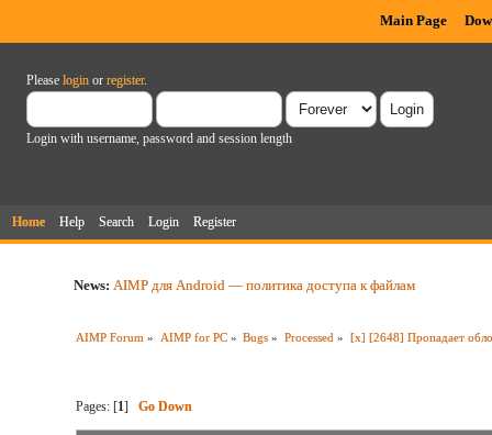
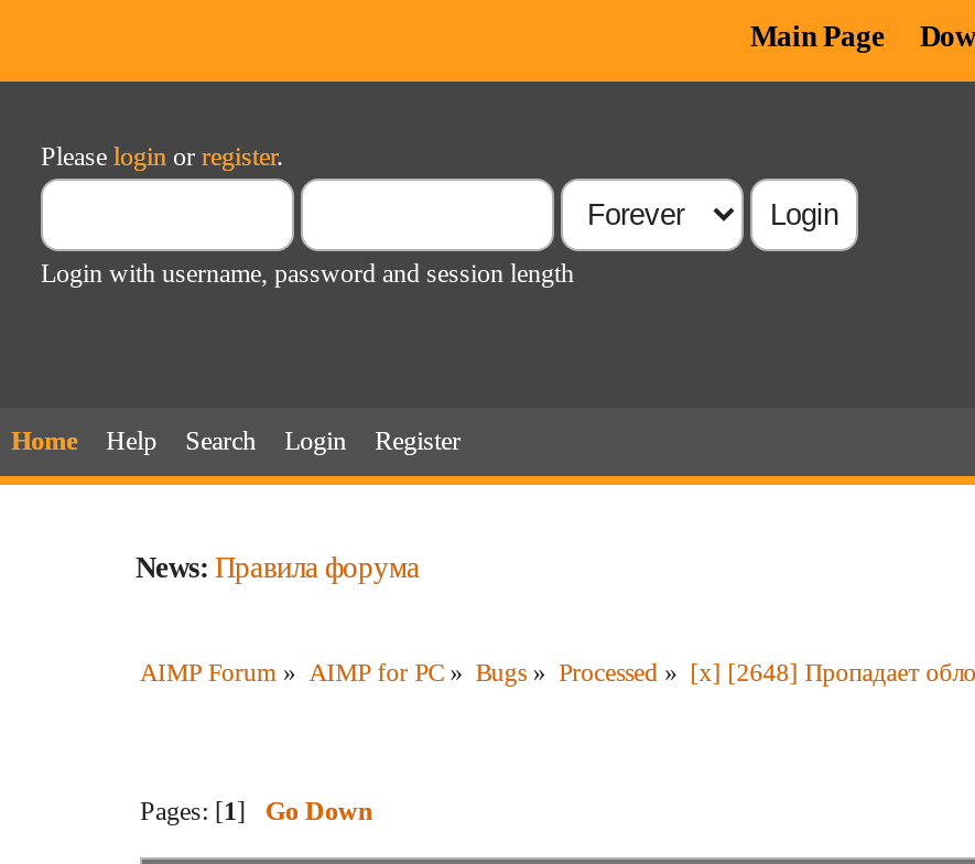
- News: AIMP для Android — политика доступа к файлам
+ News: Правила форума
